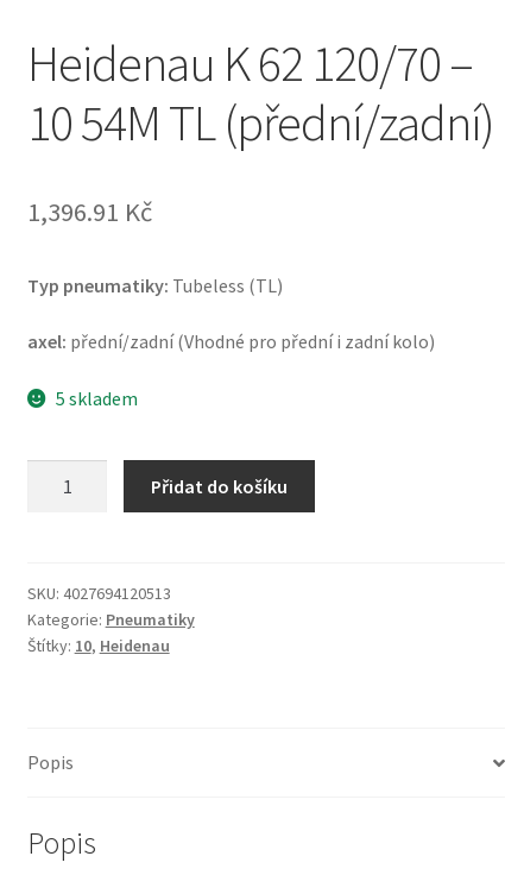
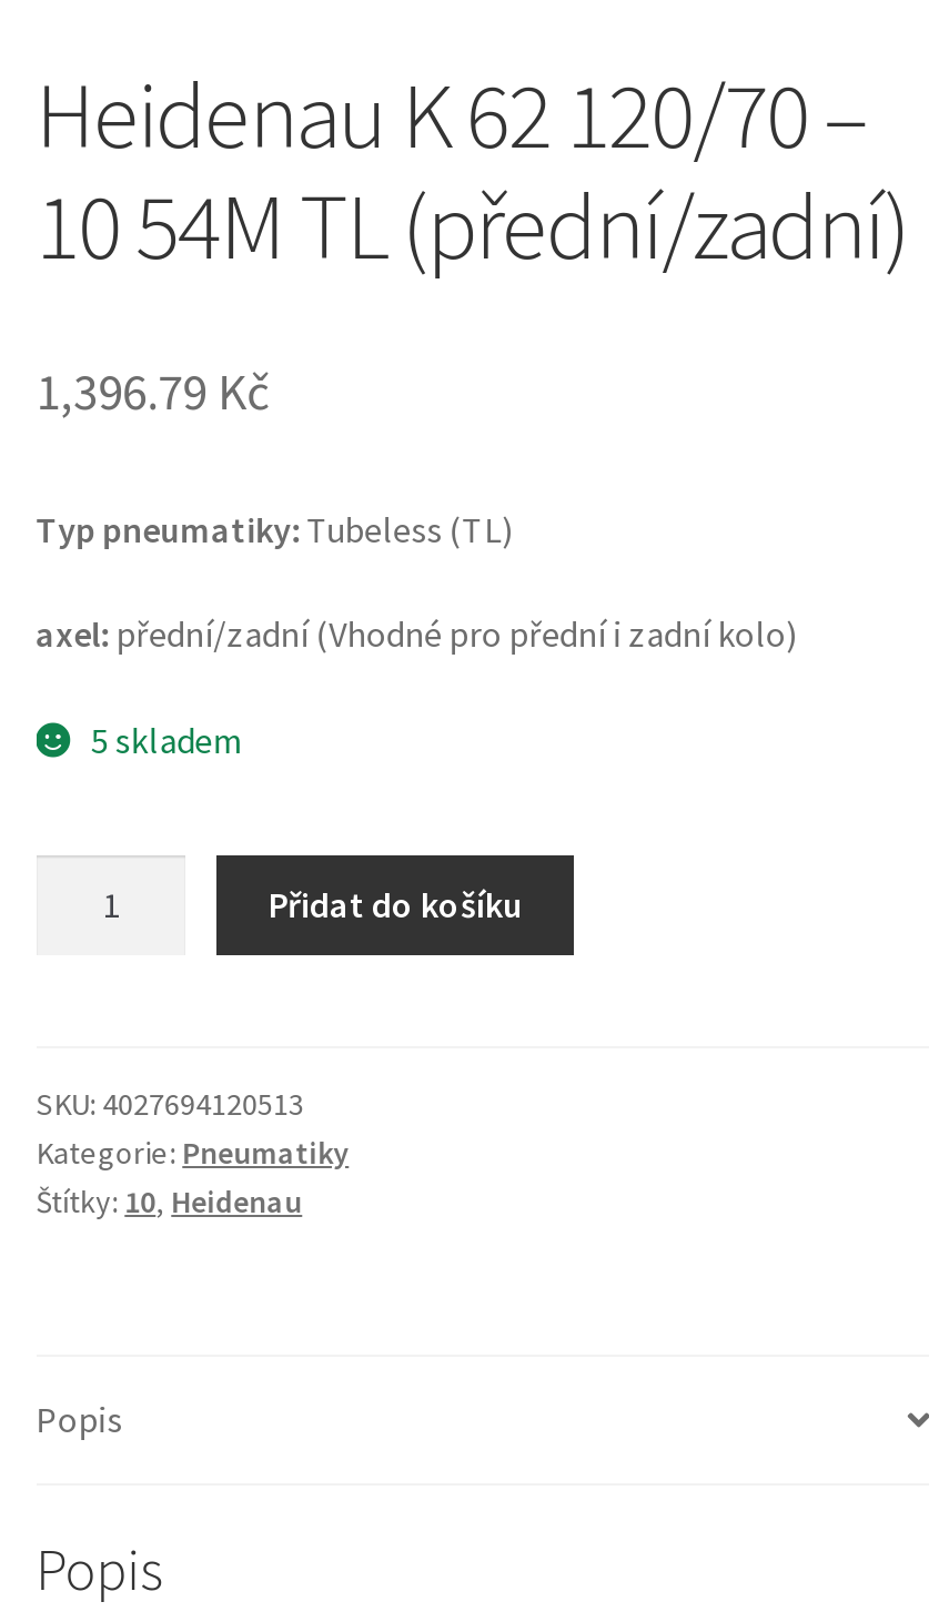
- 1,396.91 Kč
+ 1,396.79 Kč
